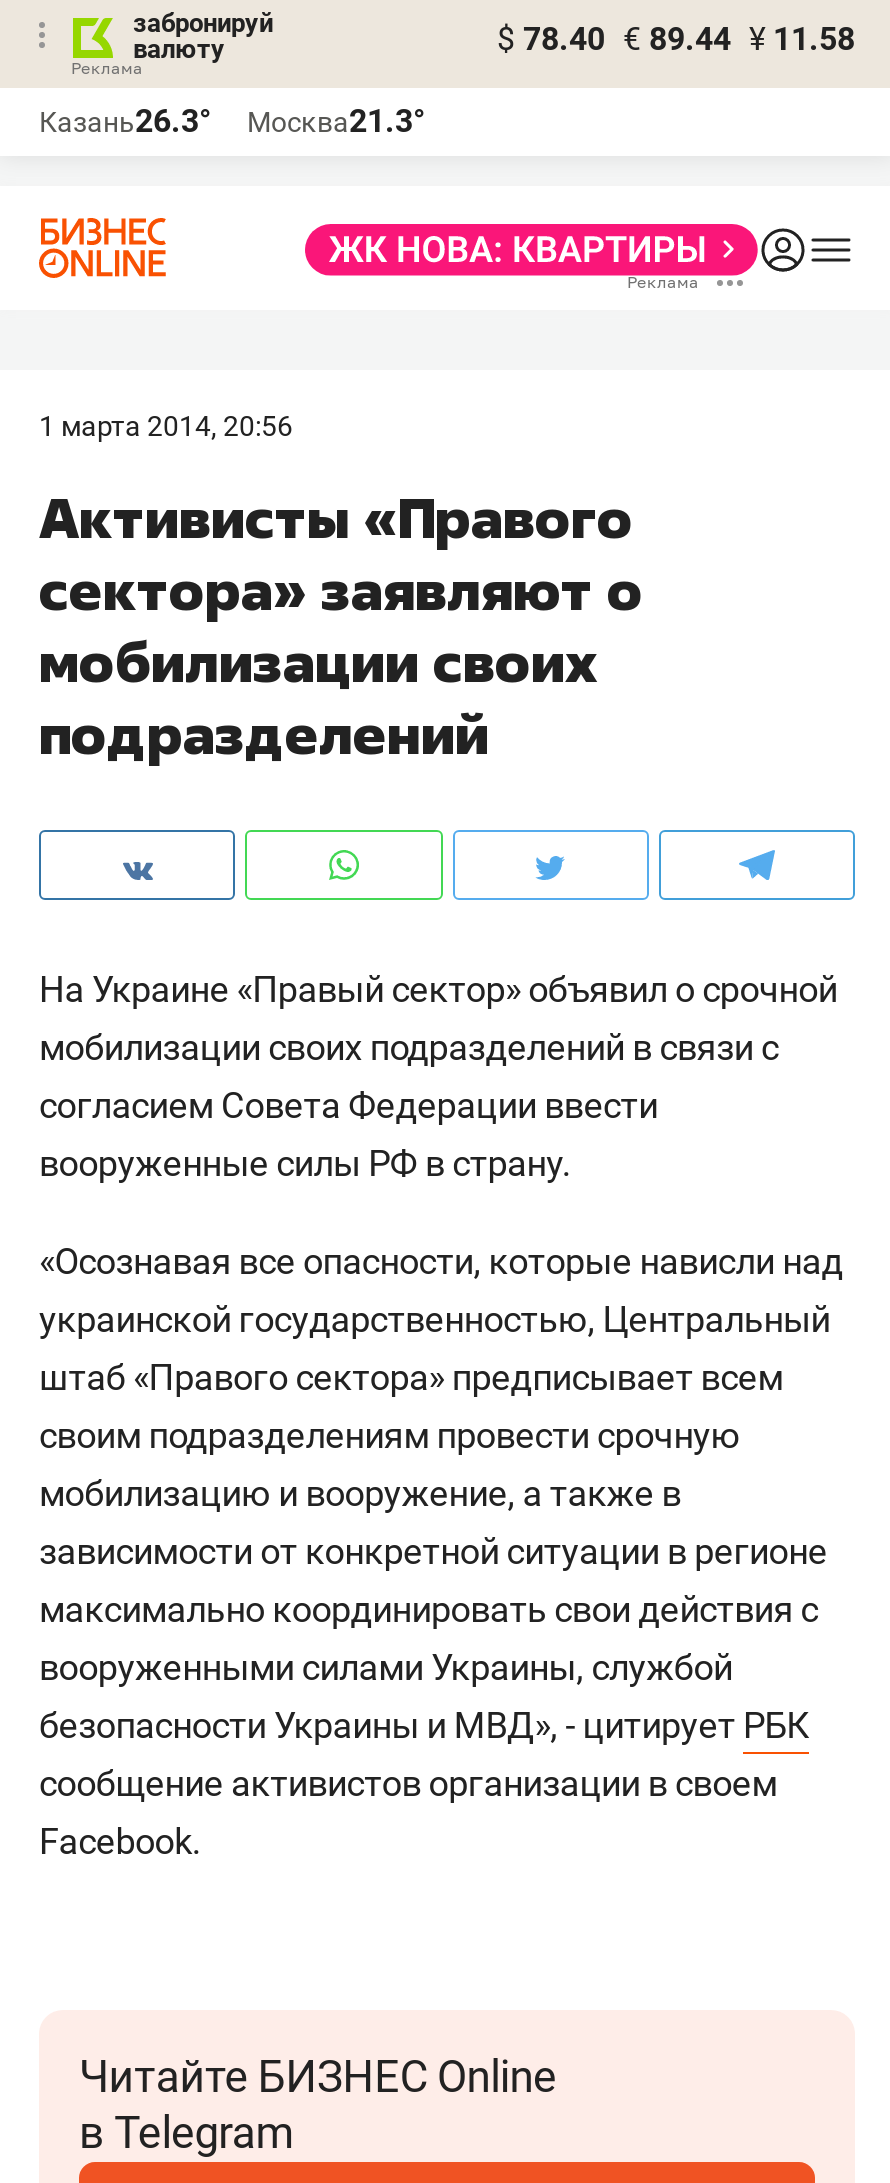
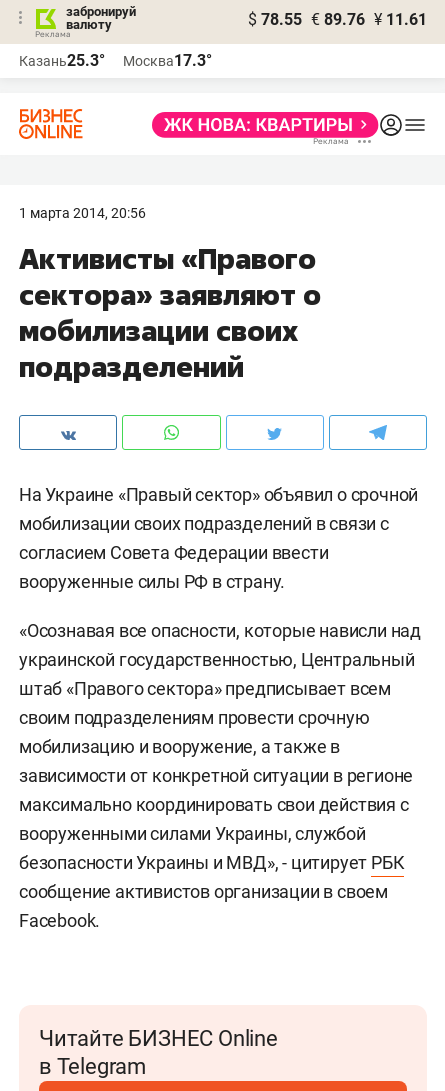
- $ 78.40 € 89.44 ¥ 11.58
+ $ 78.55 € 89.76 ¥ 11.61

- Казань26.3°
+ Казань25.3°

- Москва21.3°
+ Москва17.3°
